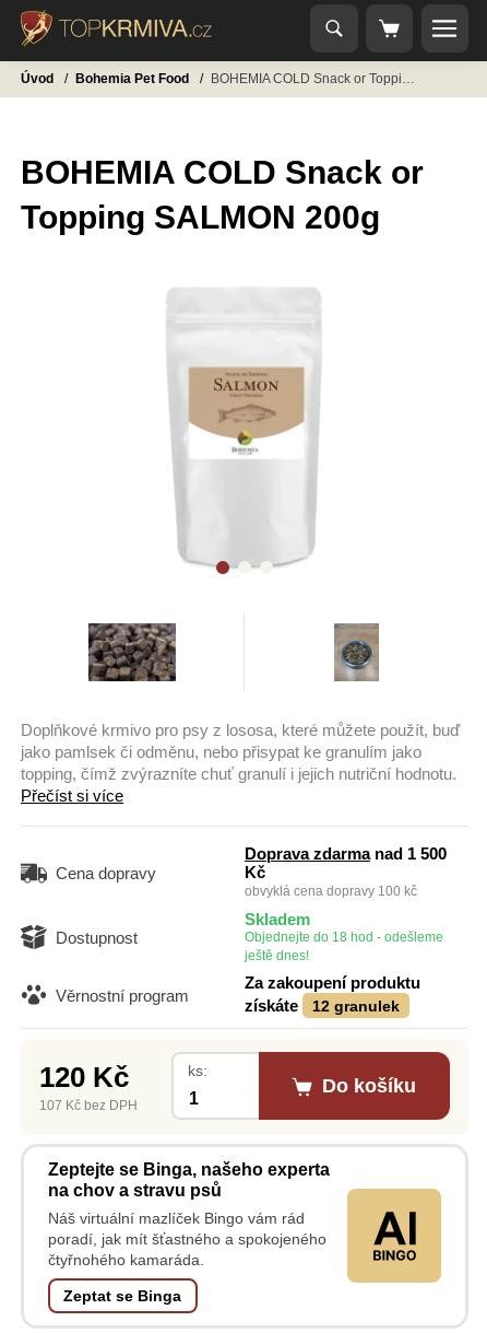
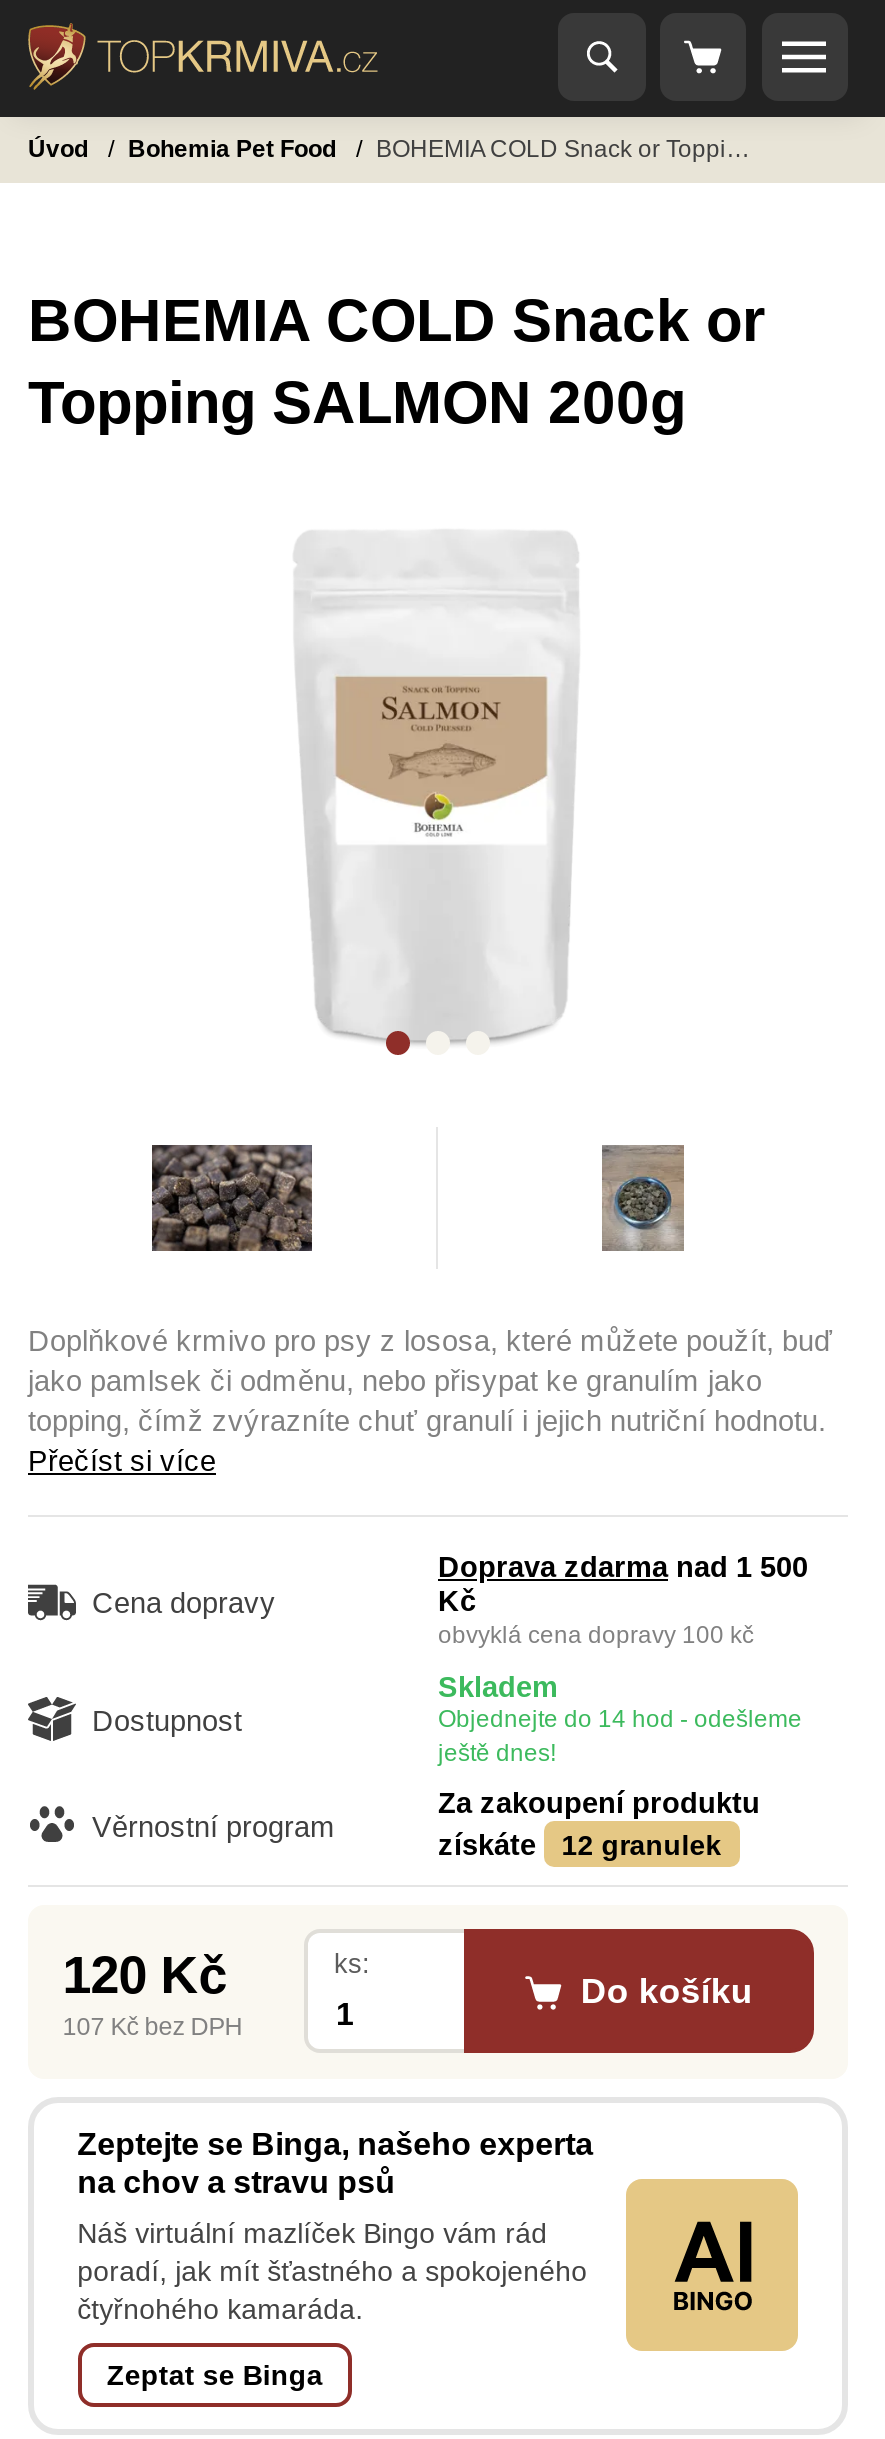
- Objednejte do 18 hod - odešleme
+ Objednejte do 14 hod - odešleme
